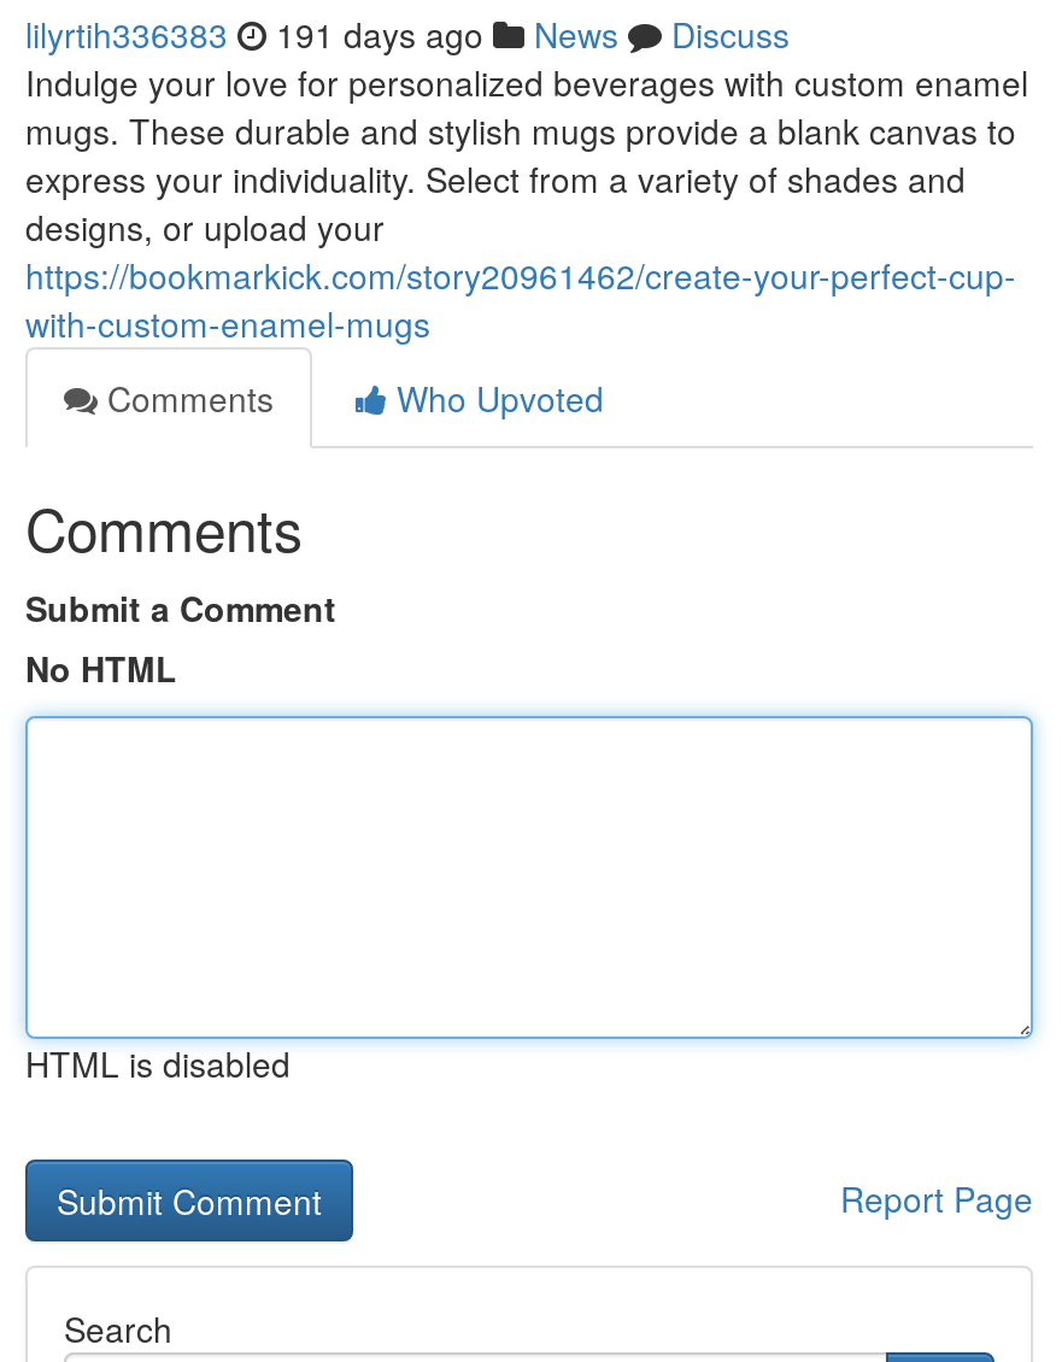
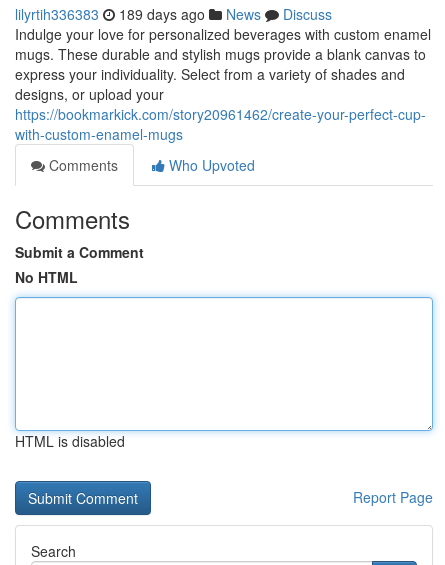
- lilyrtih336383 191 days ago News Discuss
+ lilyrtih336383 189 days ago News Discuss
